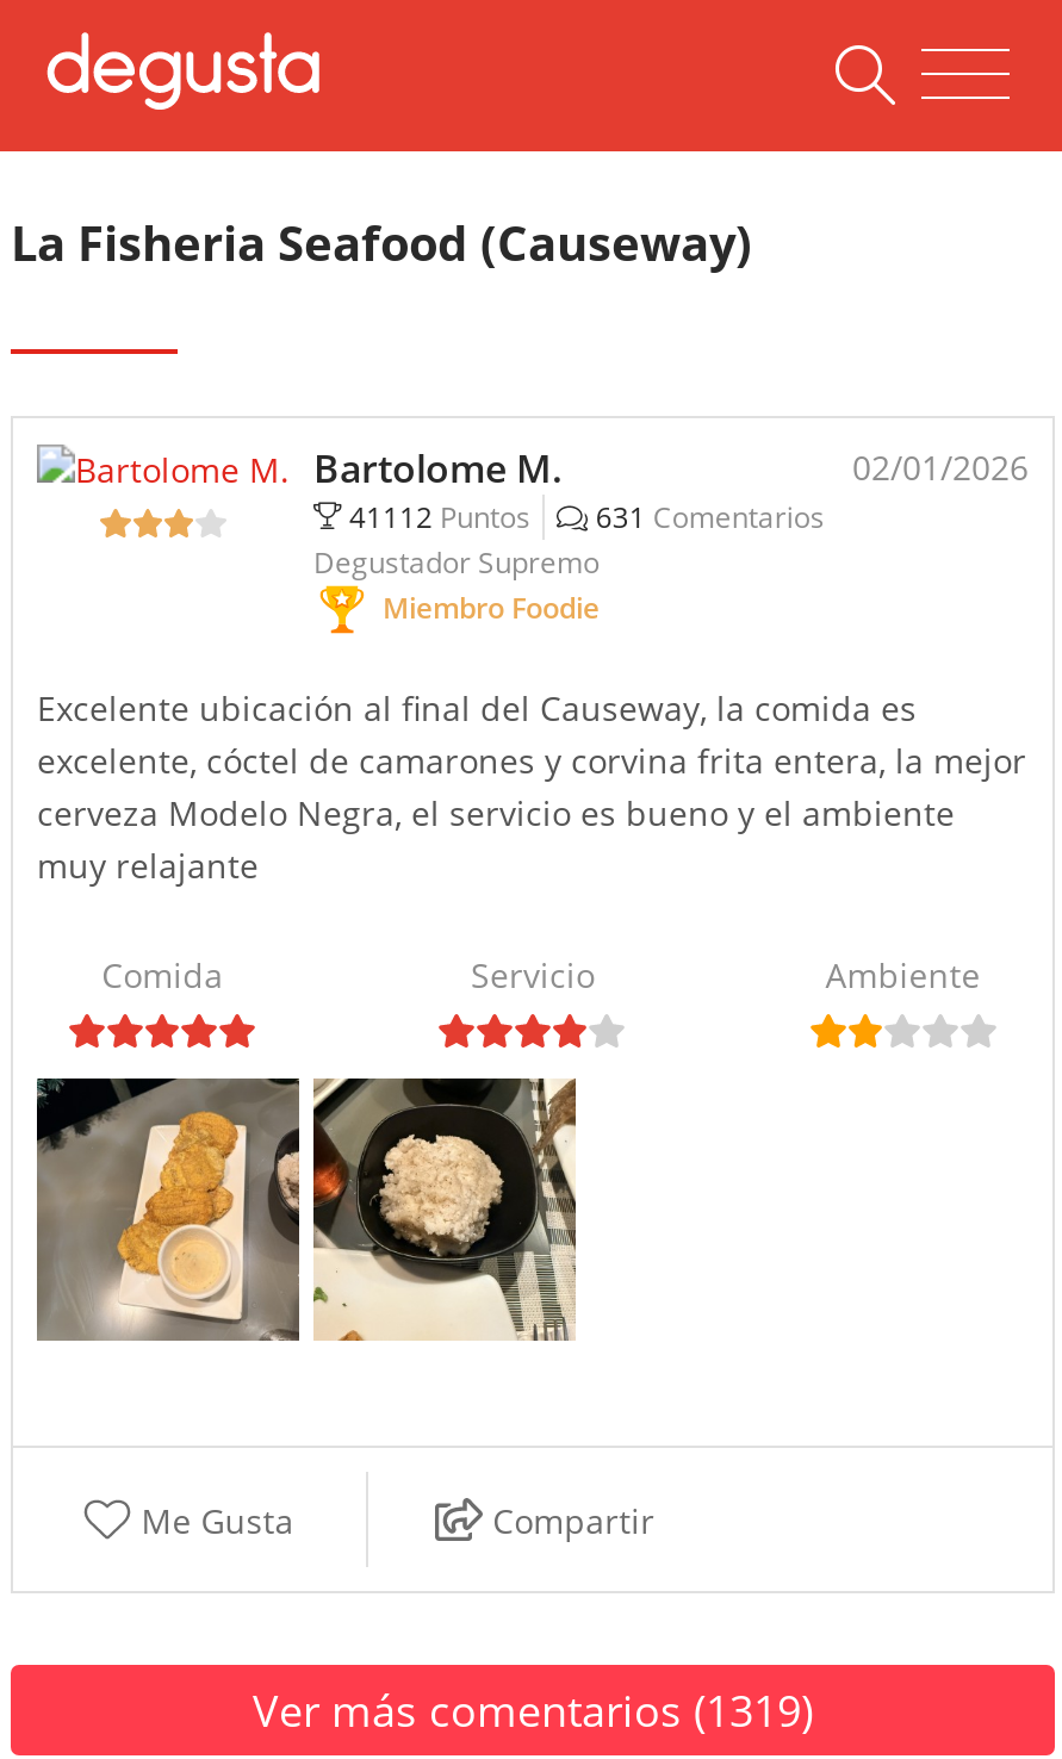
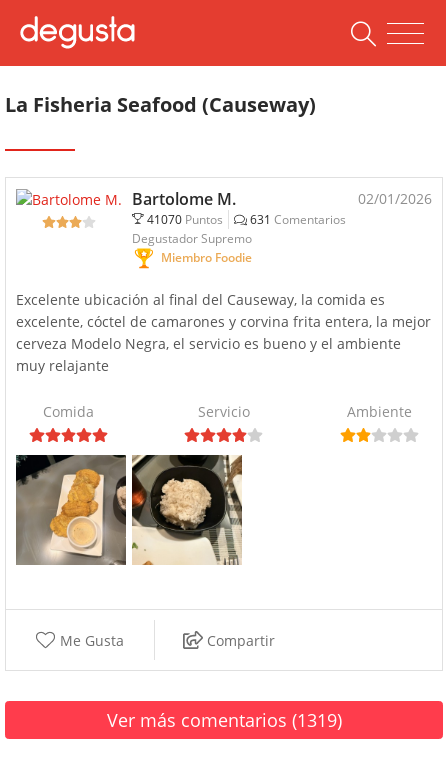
- 41112 Puntos 631 Comentarios
+ 41070 Puntos 631 Comentarios
